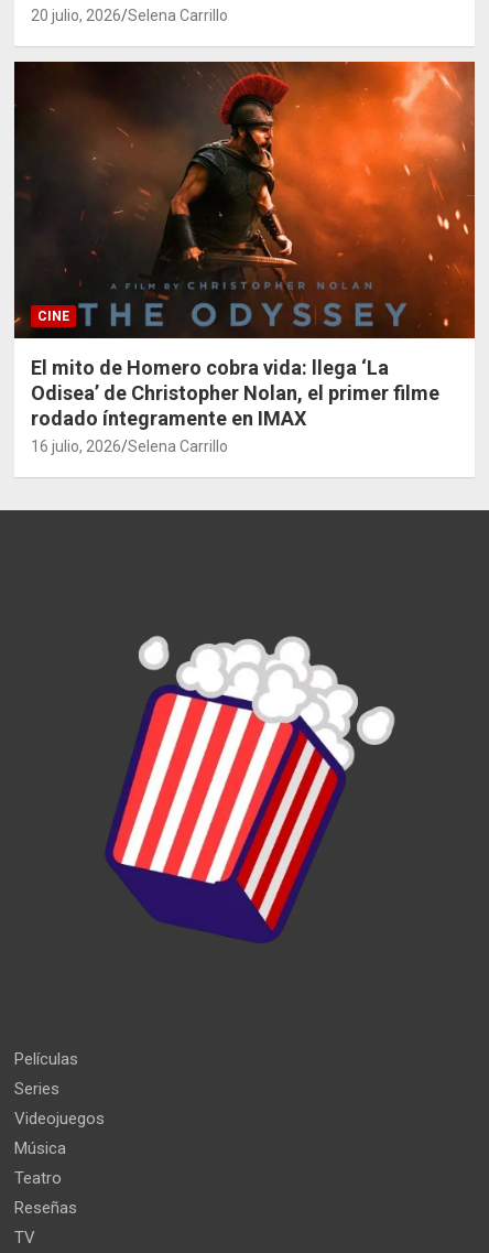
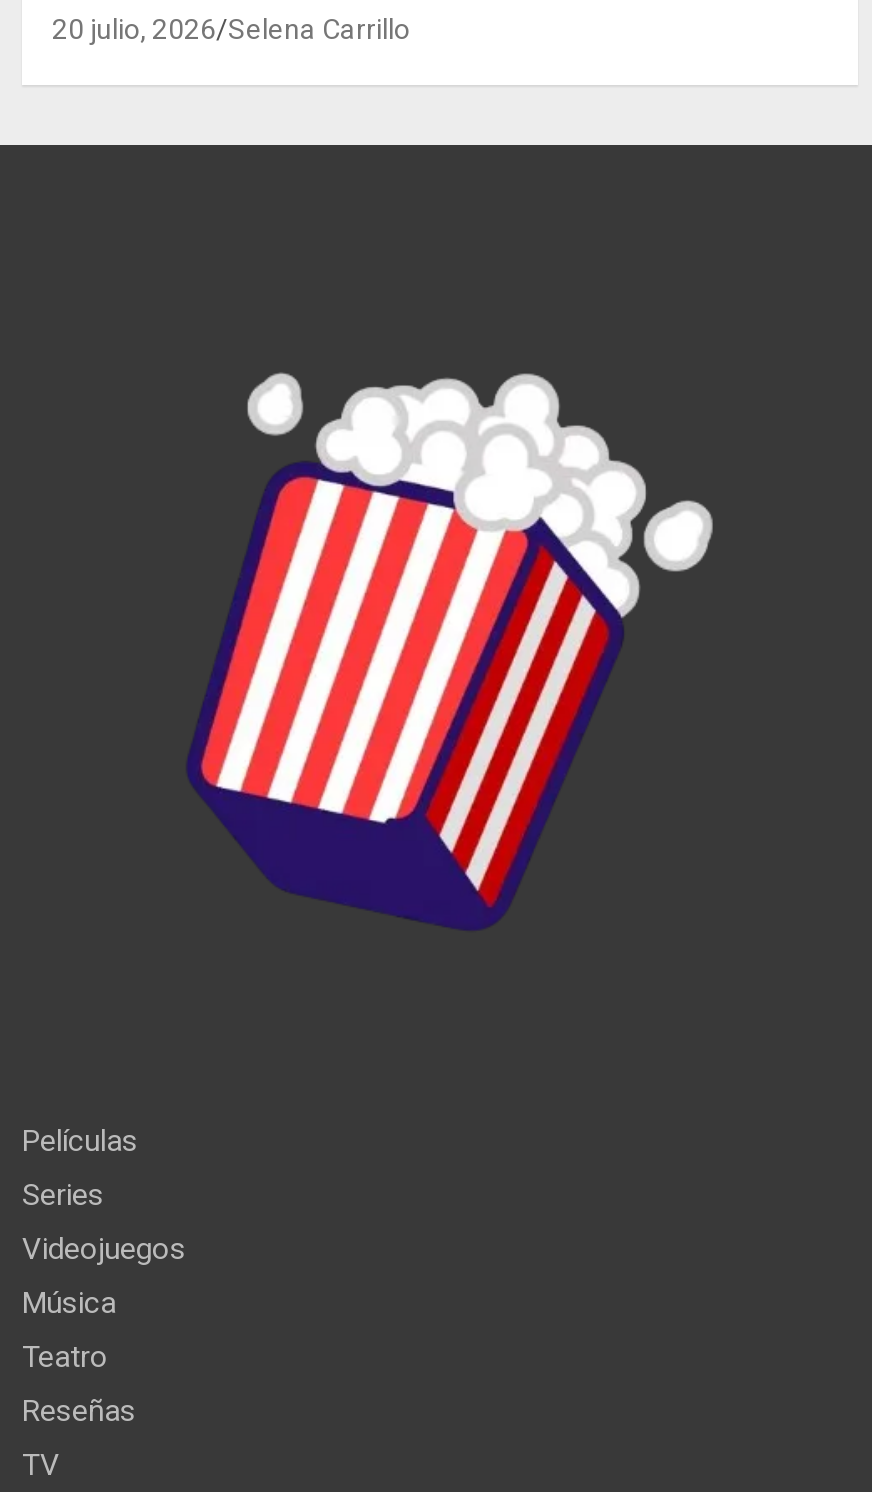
- [image]
- CINE
- El mito de Homero cobra vida: llega ‘La
- Odisea’ de Christopher Nolan, el primer filme
- rodado íntegramente en IMAX
- 16 julio, 2026 Selena Carrillo
